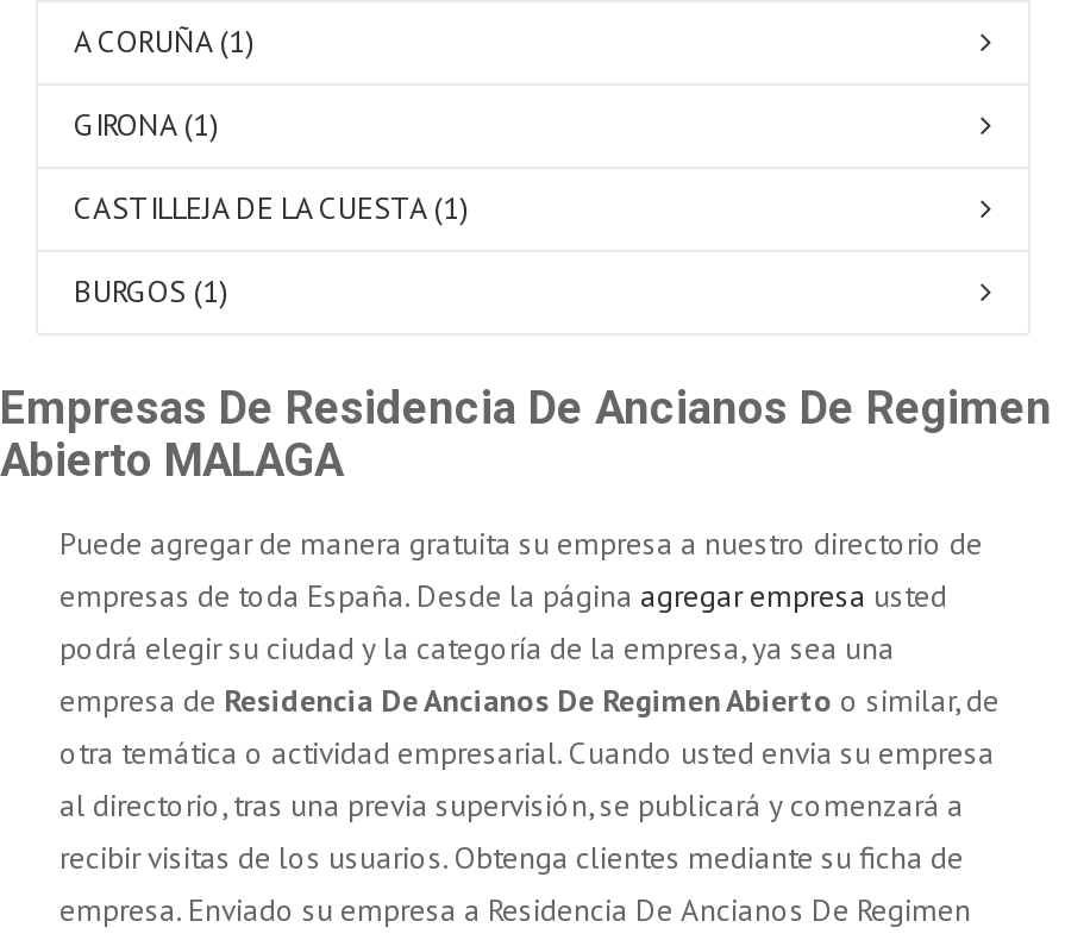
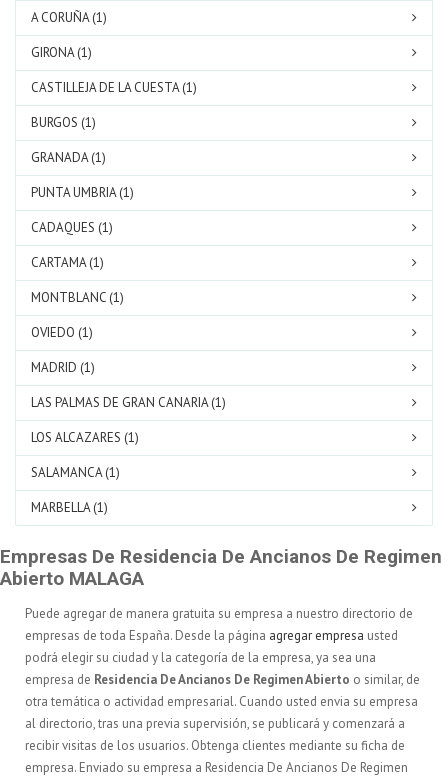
+ GRANADA (1)
+ PUNTA UMBRIA (1)
+ CADAQUES (1)
+ CARTAMA (1)
+ MONTBLANC (1)
+ OVIEDO (1)
+ MADRID (1)
+ LAS PALMAS DE GRAN CANARIA (1)
+ LOS ALCAZARES (1)
+ SALAMANCA (1)
+ MARBELLA (1)
